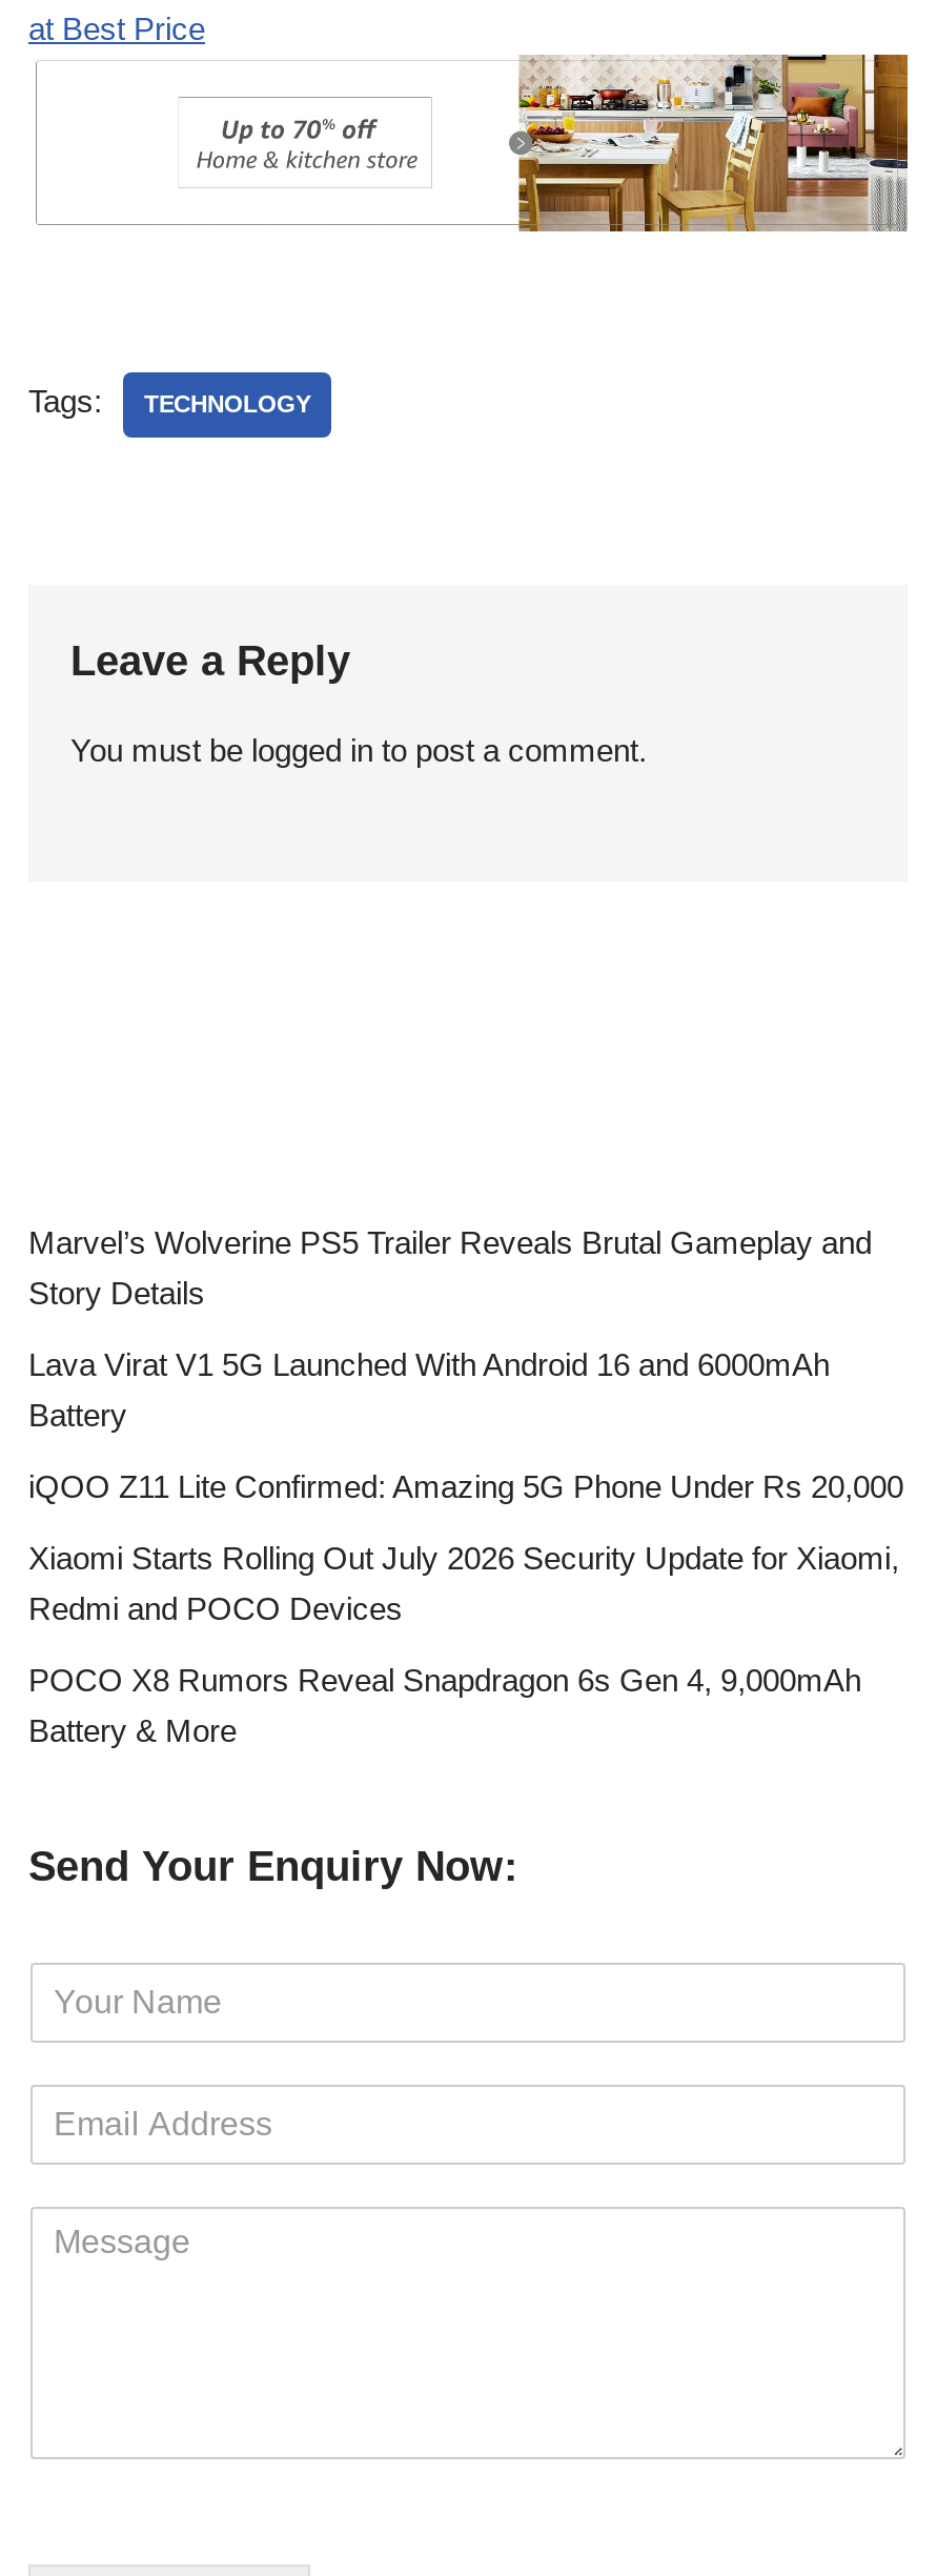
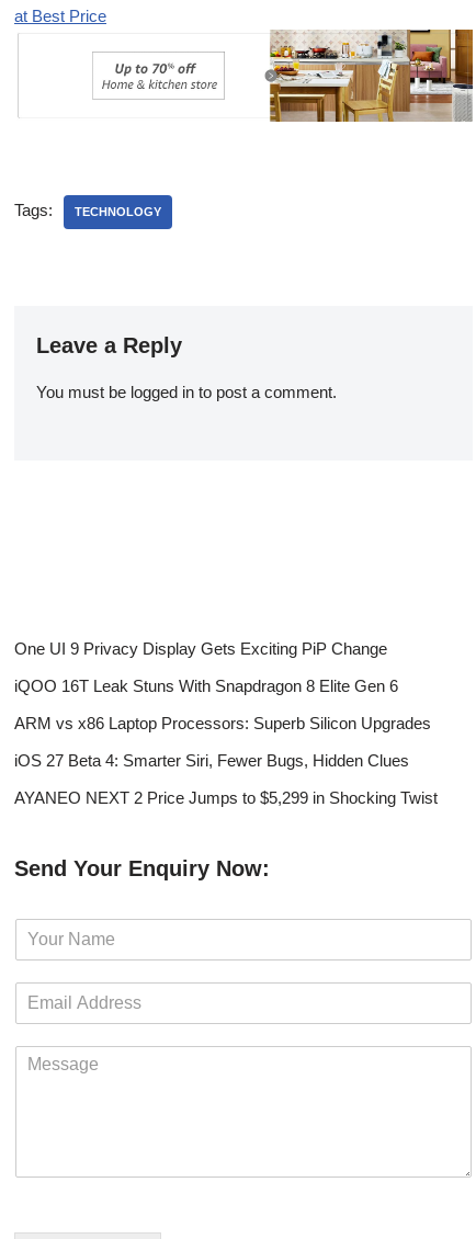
- Marvel’s Wolverine PS5 Trailer Reveals Brutal Gameplay and
- Story Details
+ One UI 9 Privacy Display Gets Exciting PiP Change

- Lava Virat V1 5G Launched With Android 16 and 6000mAh
- Battery
+ iQOO 16T Leak Stuns With Snapdragon 8 Elite Gen 6

- iQOO Z11 Lite Confirmed: Amazing 5G Phone Under Rs 20,000
+ ARM vs x86 Laptop Processors: Superb Silicon Upgrades

- Xiaomi Starts Rolling Out July 2026 Security Update for Xiaomi,
- Redmi and POCO Devices
+ iOS 27 Beta 4: Smarter Siri, Fewer Bugs, Hidden Clues

- POCO X8 Rumors Reveal Snapdragon 6s Gen 4, 9,000mAh
- Battery & More
+ AYANEO NEXT 2 Price Jumps to $5,299 in Shocking Twist
